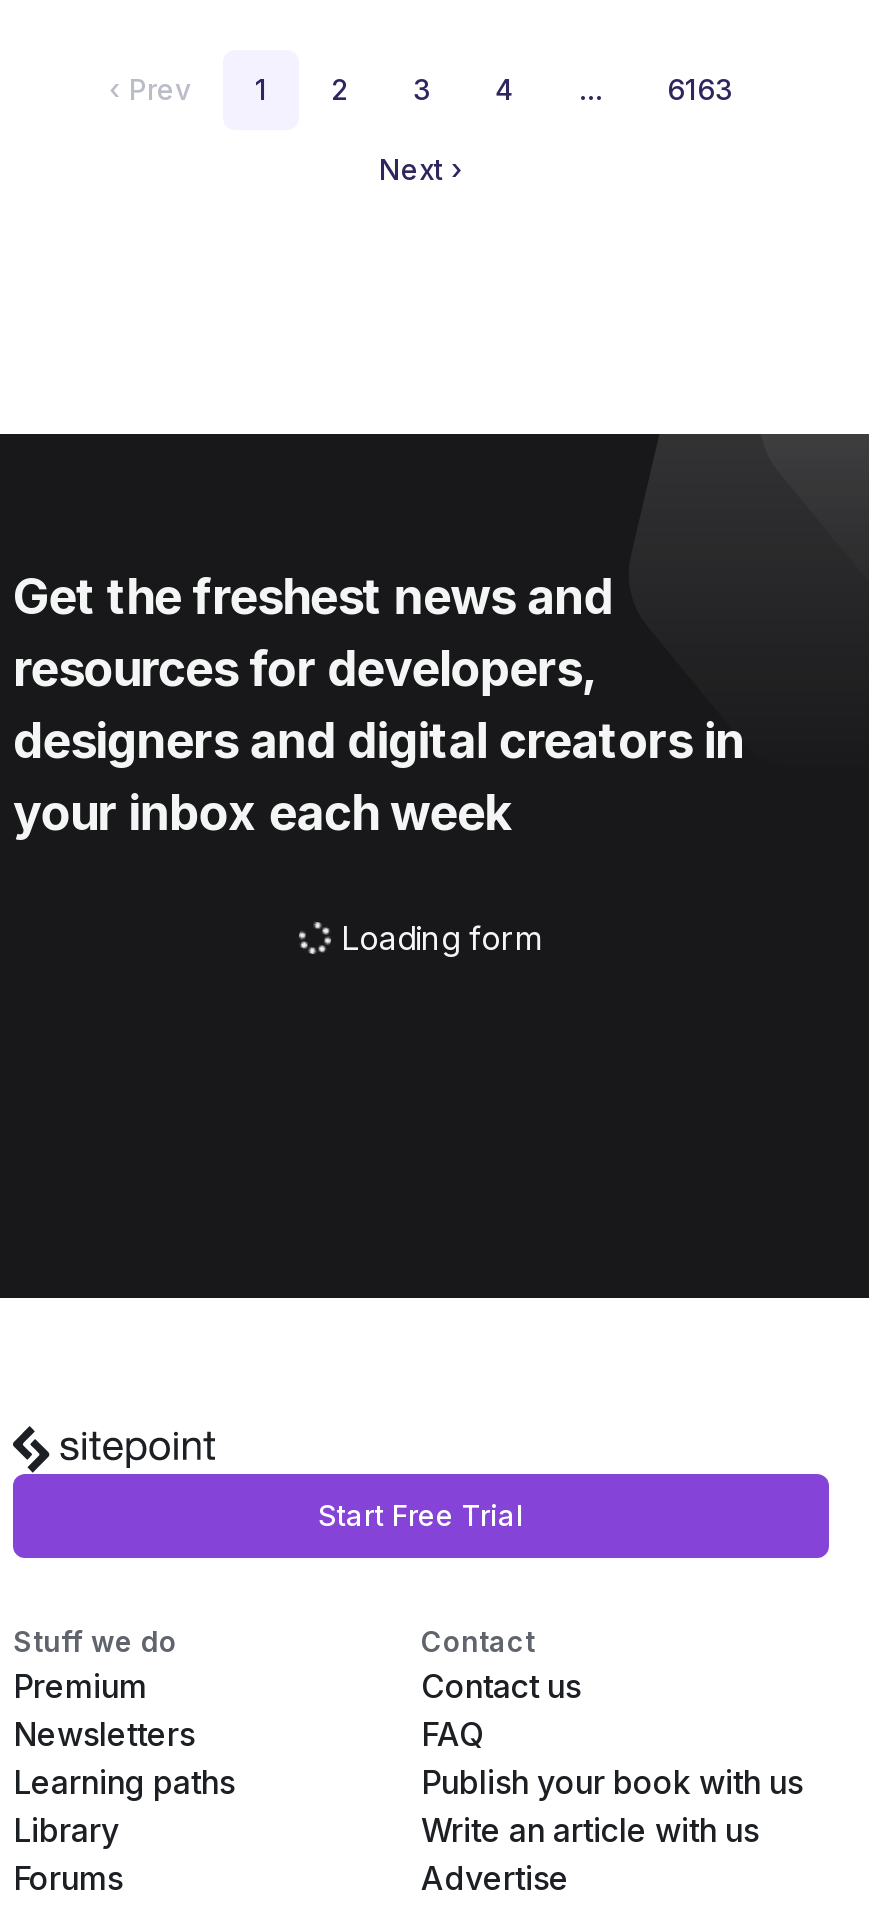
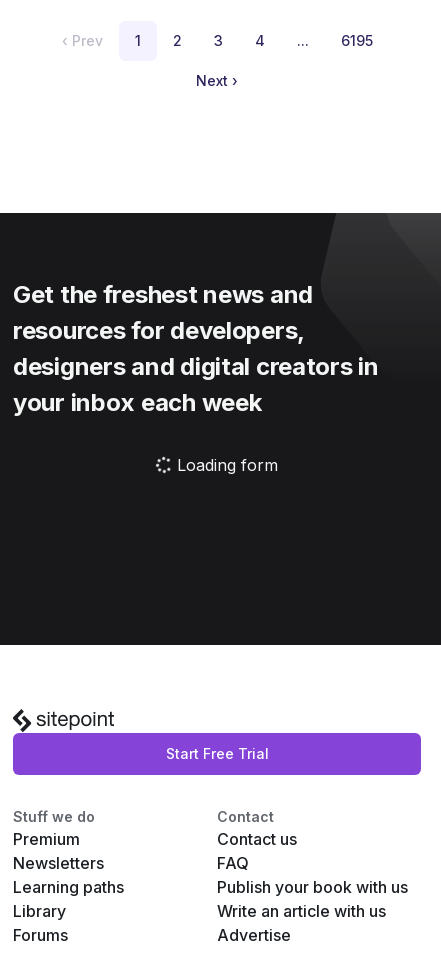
- 6163
+ 6195
